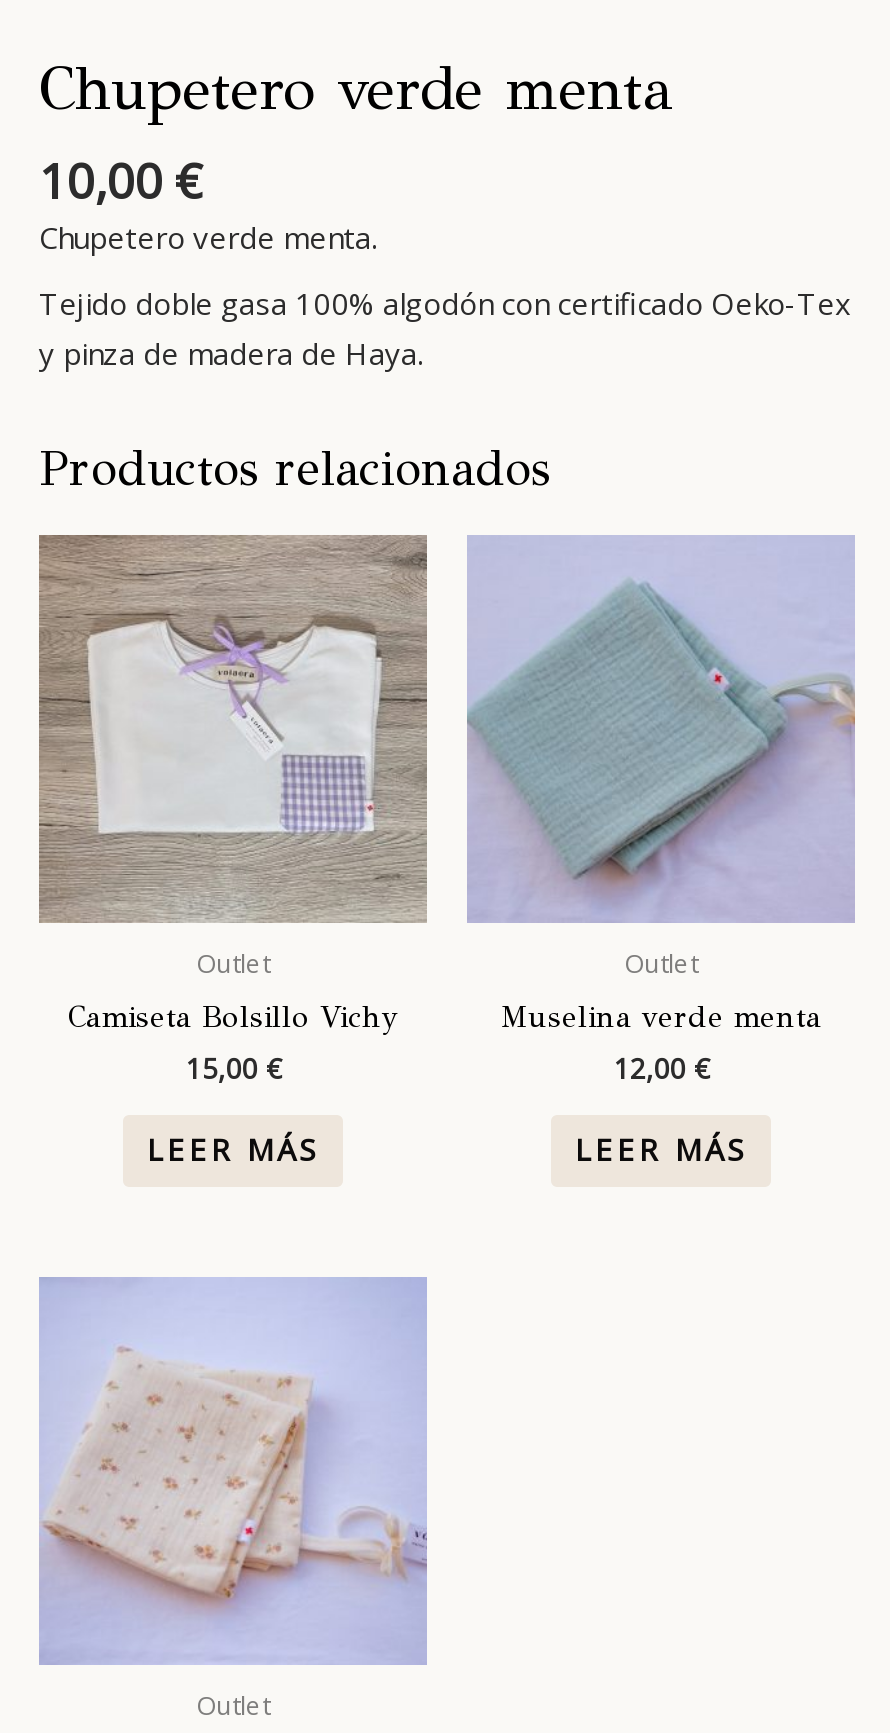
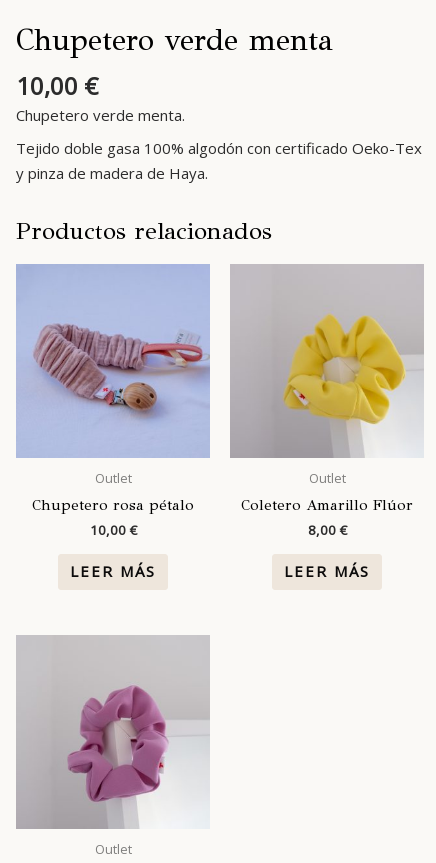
- [image]
- Camiseta Bolsillo Vichy
- 15,00 €
+ [image]
+ Chupetero rosa pétalo
+ 10,00 €

- [image]
- Muselina verde menta
- 12,00 €
+ [image]
+ Coletero Amarillo Flúor
+ 8,00 €

- [image]
+ [image]
